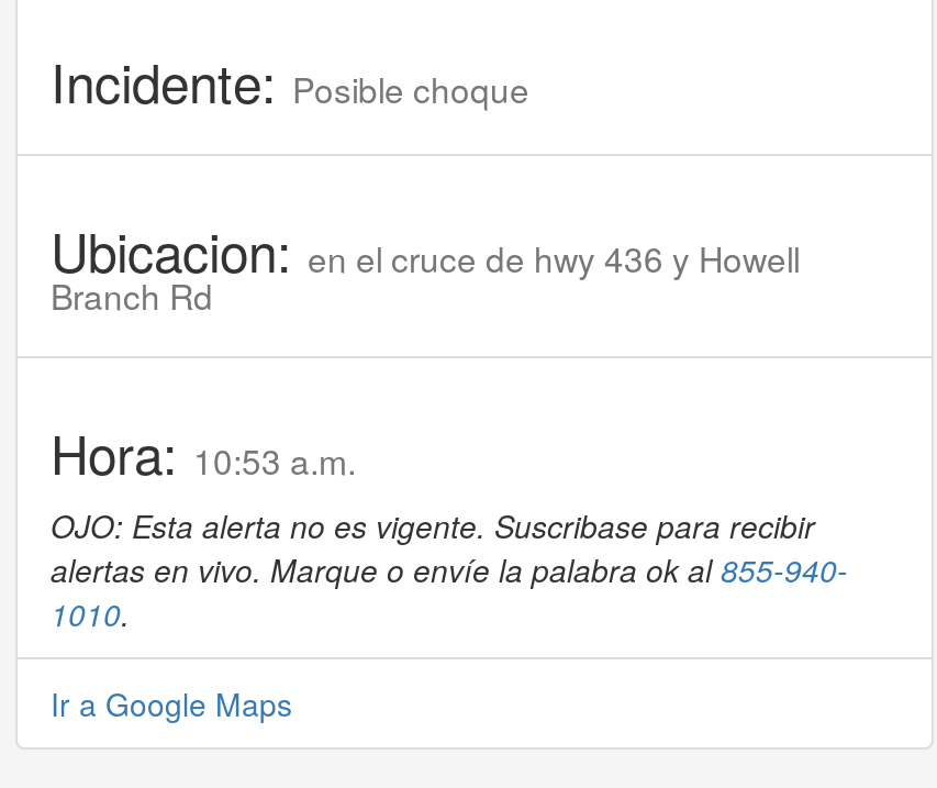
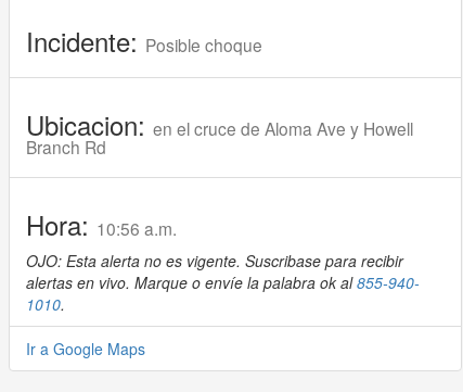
- Ubicacion: en el cruce de hwy 436 y Howell
+ Ubicacion: en el cruce de Aloma Ave y Howell

- Hora: 10:53 a.m.
+ Hora: 10:56 a.m.
